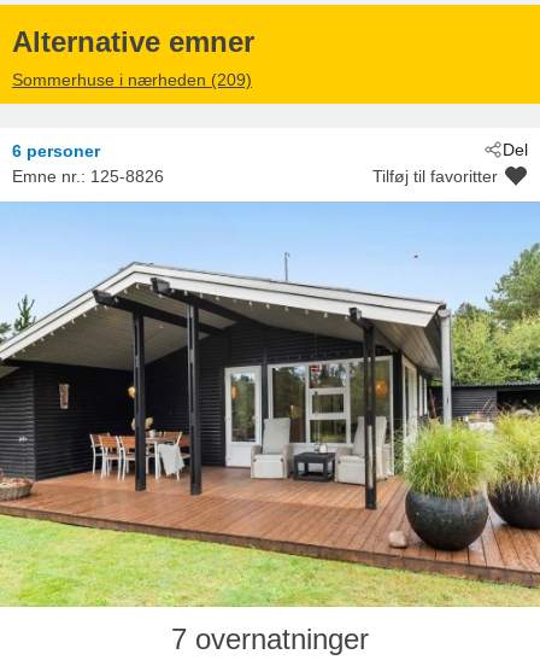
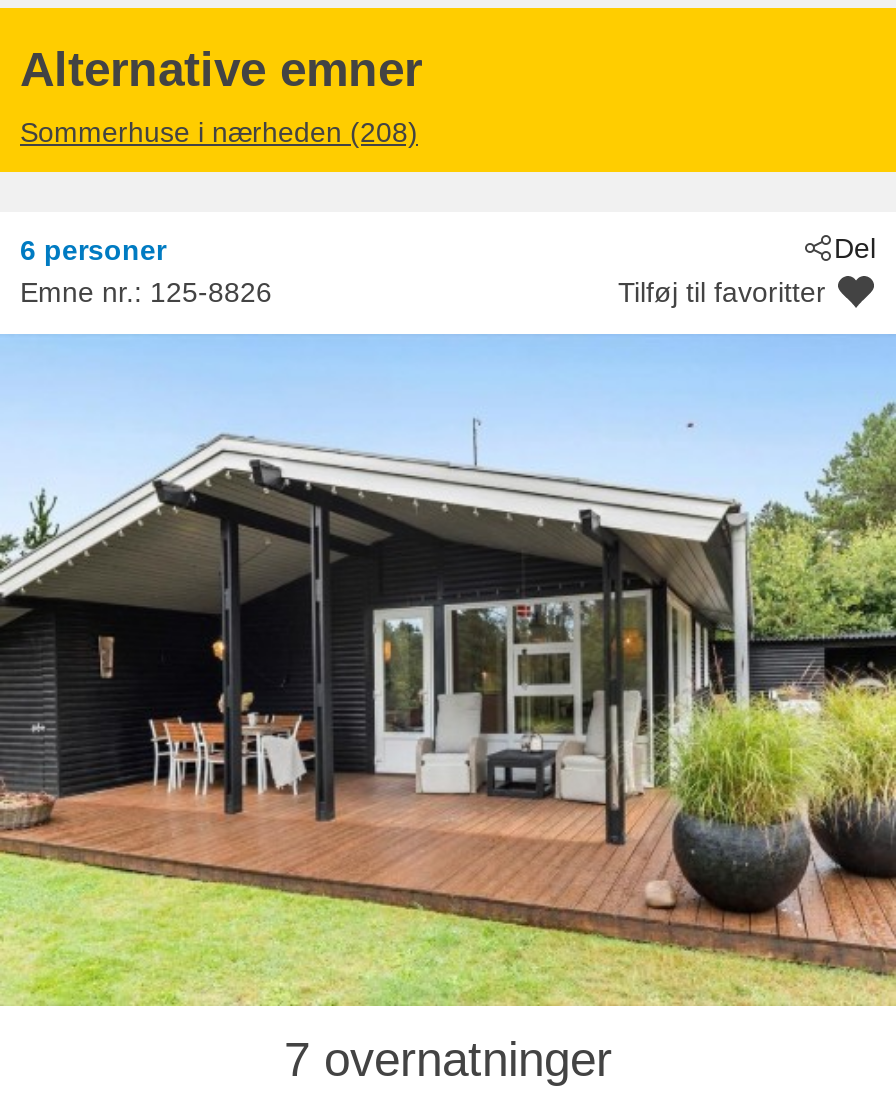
- Sommerhuse i nærheden (209)
+ Sommerhuse i nærheden (208)
